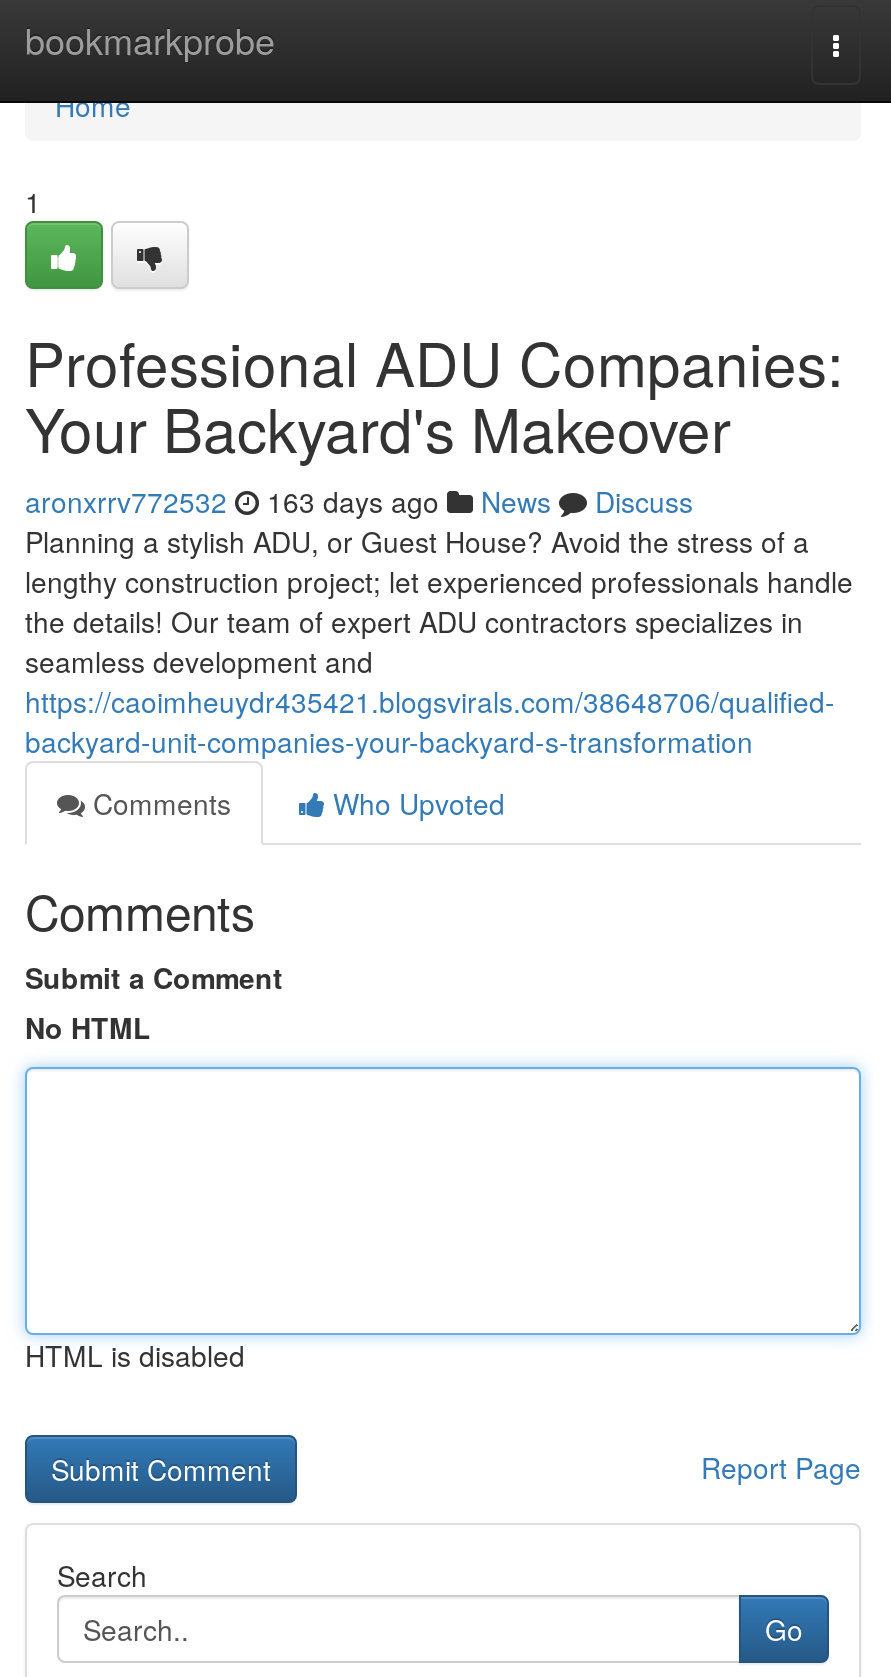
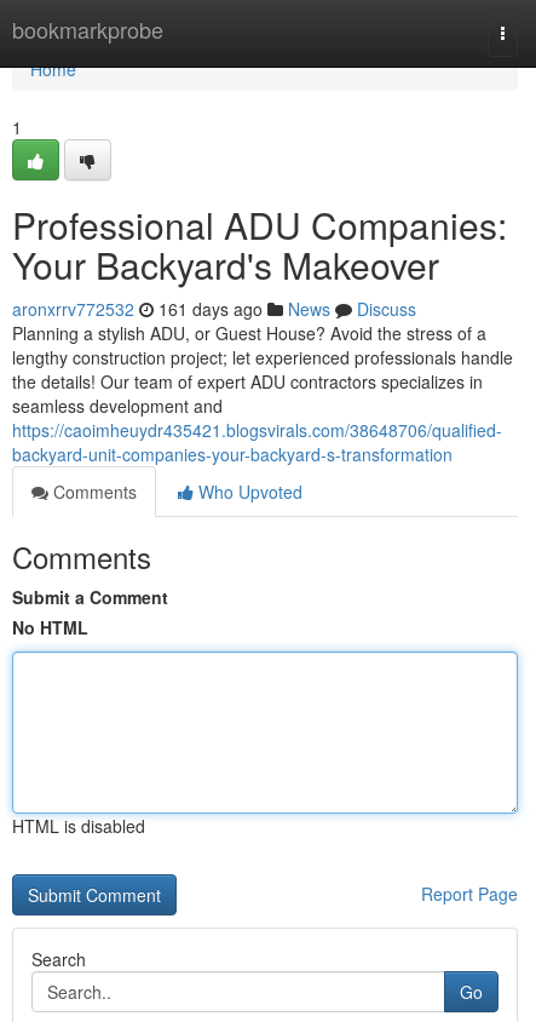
- aronxrrv772532 163 days ago News Discuss
+ aronxrrv772532 161 days ago News Discuss
